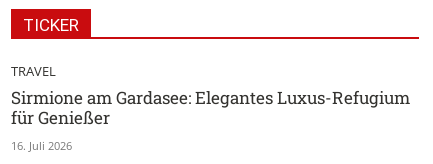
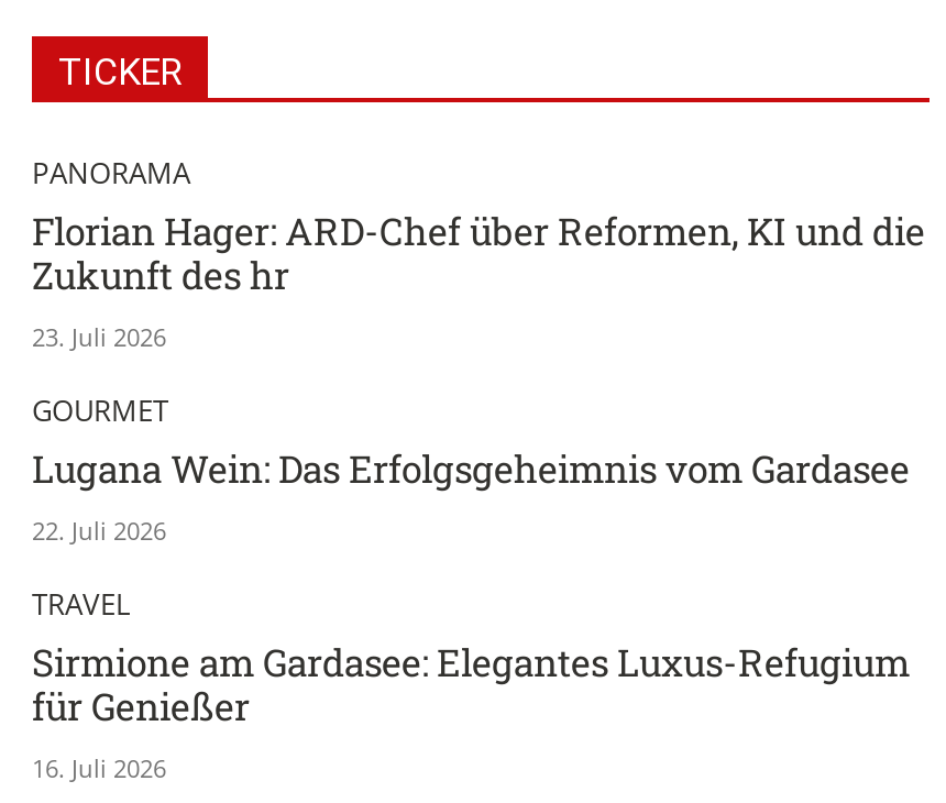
+ PANORAMA
+ Florian Hager: ARD-Chef über Reformen, KI und die
+ Zukunft des hr
+ 23. Juli 2026
+ GOURMET
+ Lugana Wein: Das Erfolgsgeheimnis vom Gardasee
+ 22. Juli 2026
